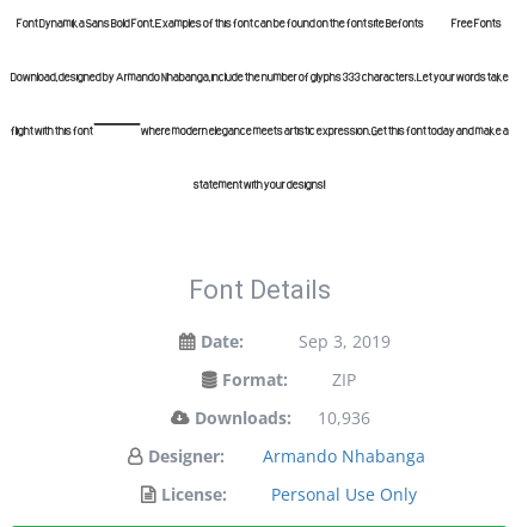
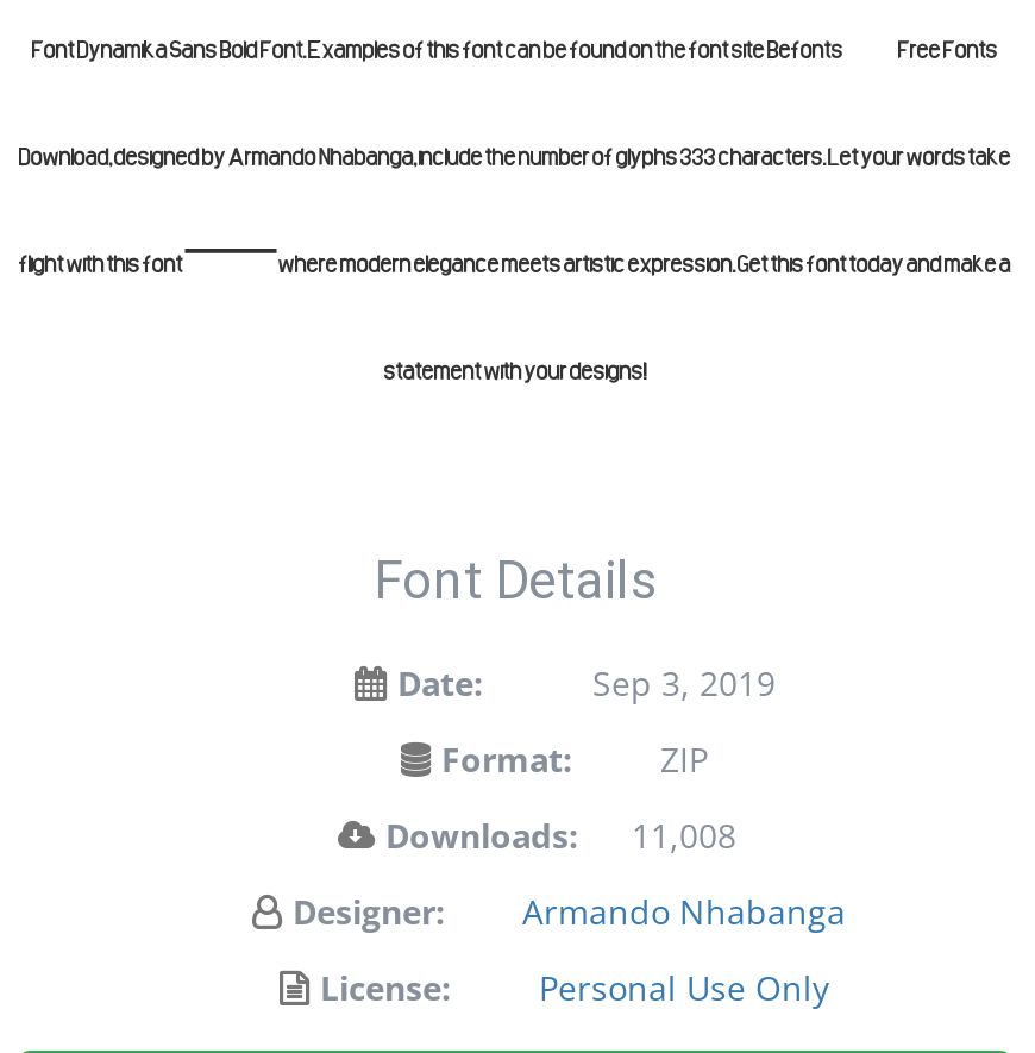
- Downloads: 10,936
+ Downloads: 11,008
